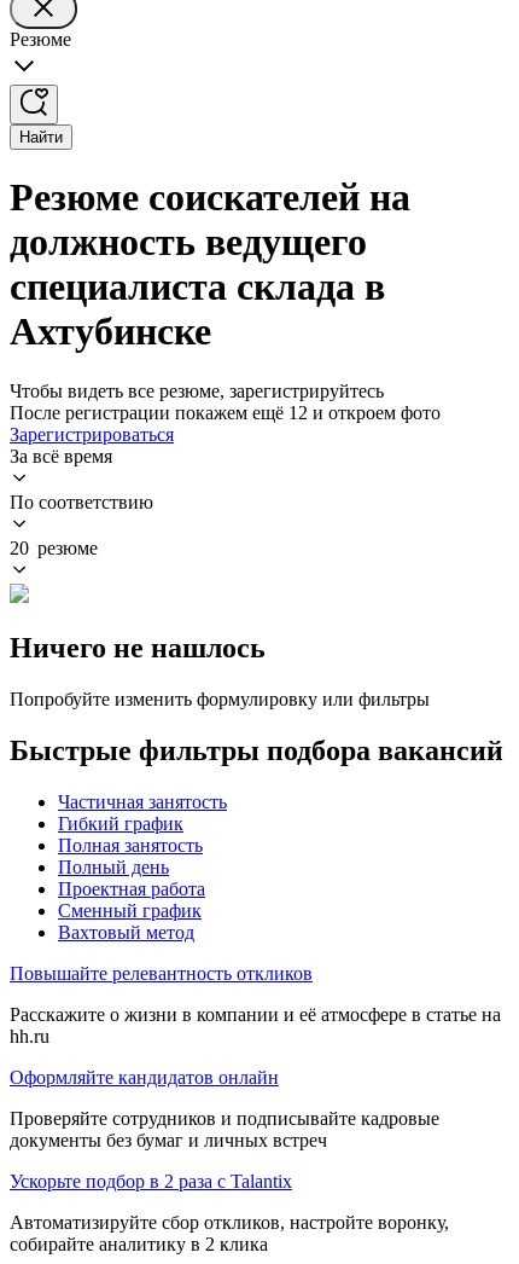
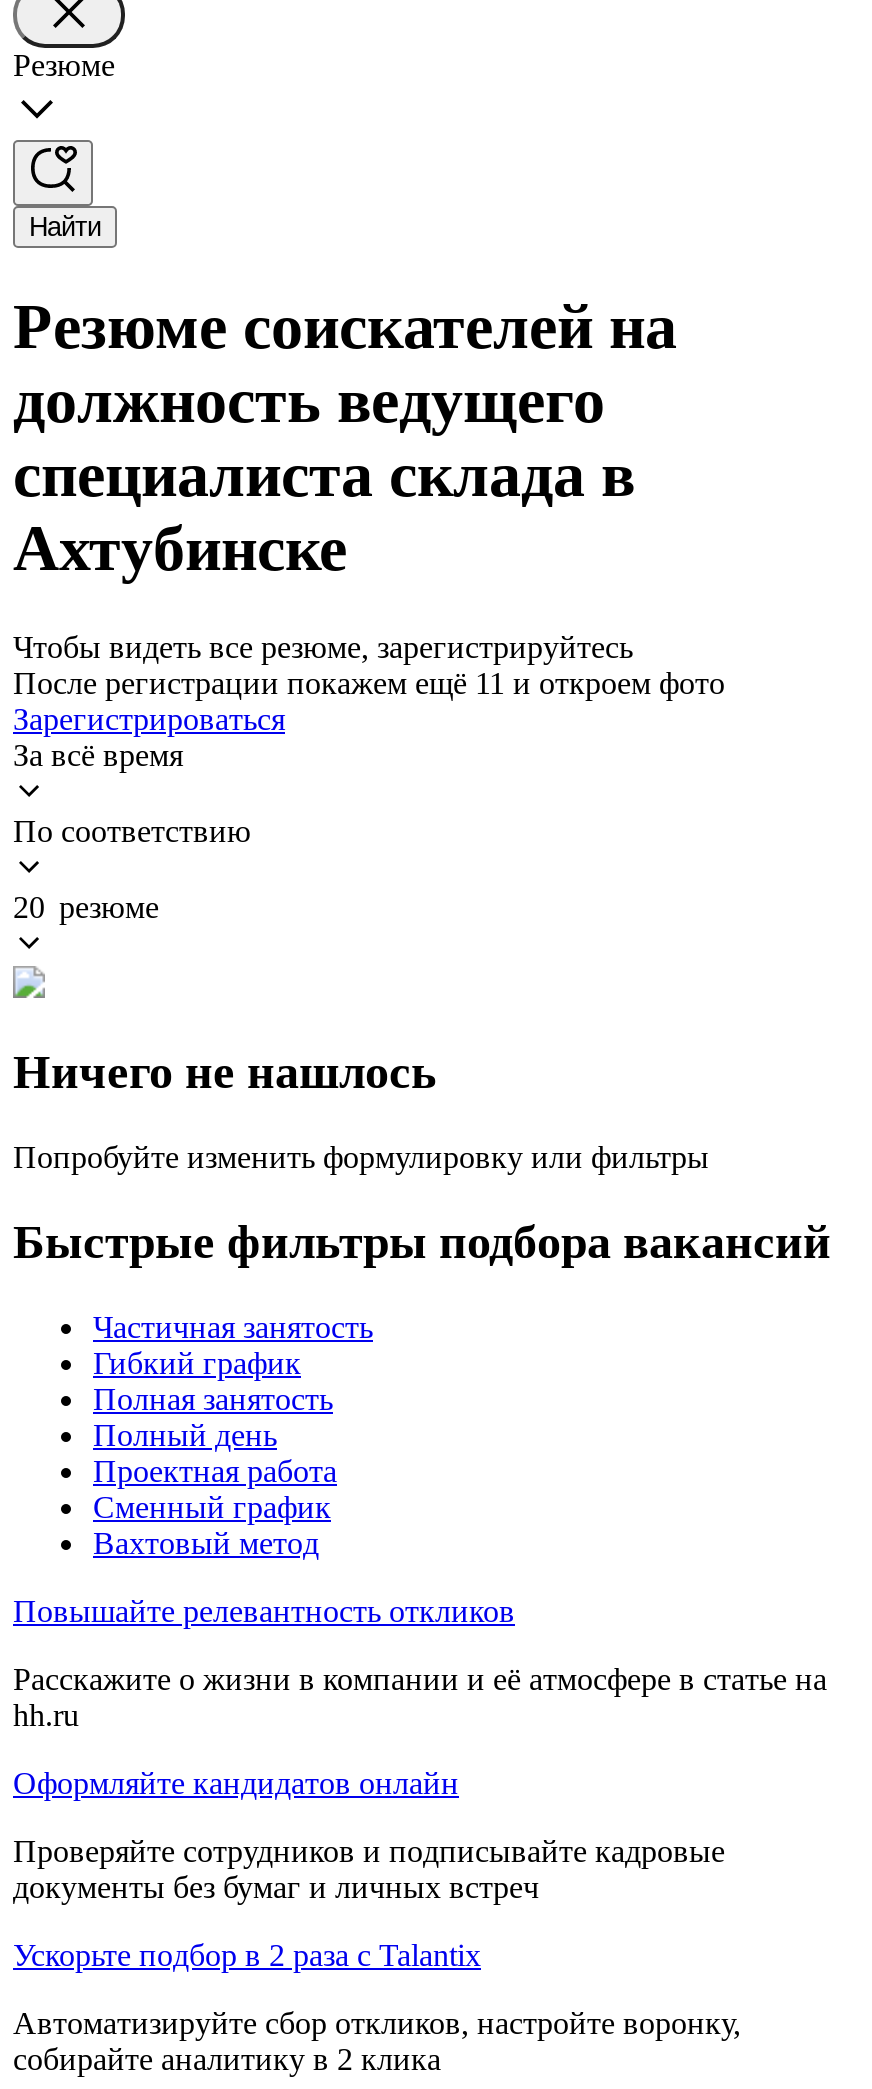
- После регистрации покажем ещё 12 и откроем фото
+ После регистрации покажем ещё 11 и откроем фото
